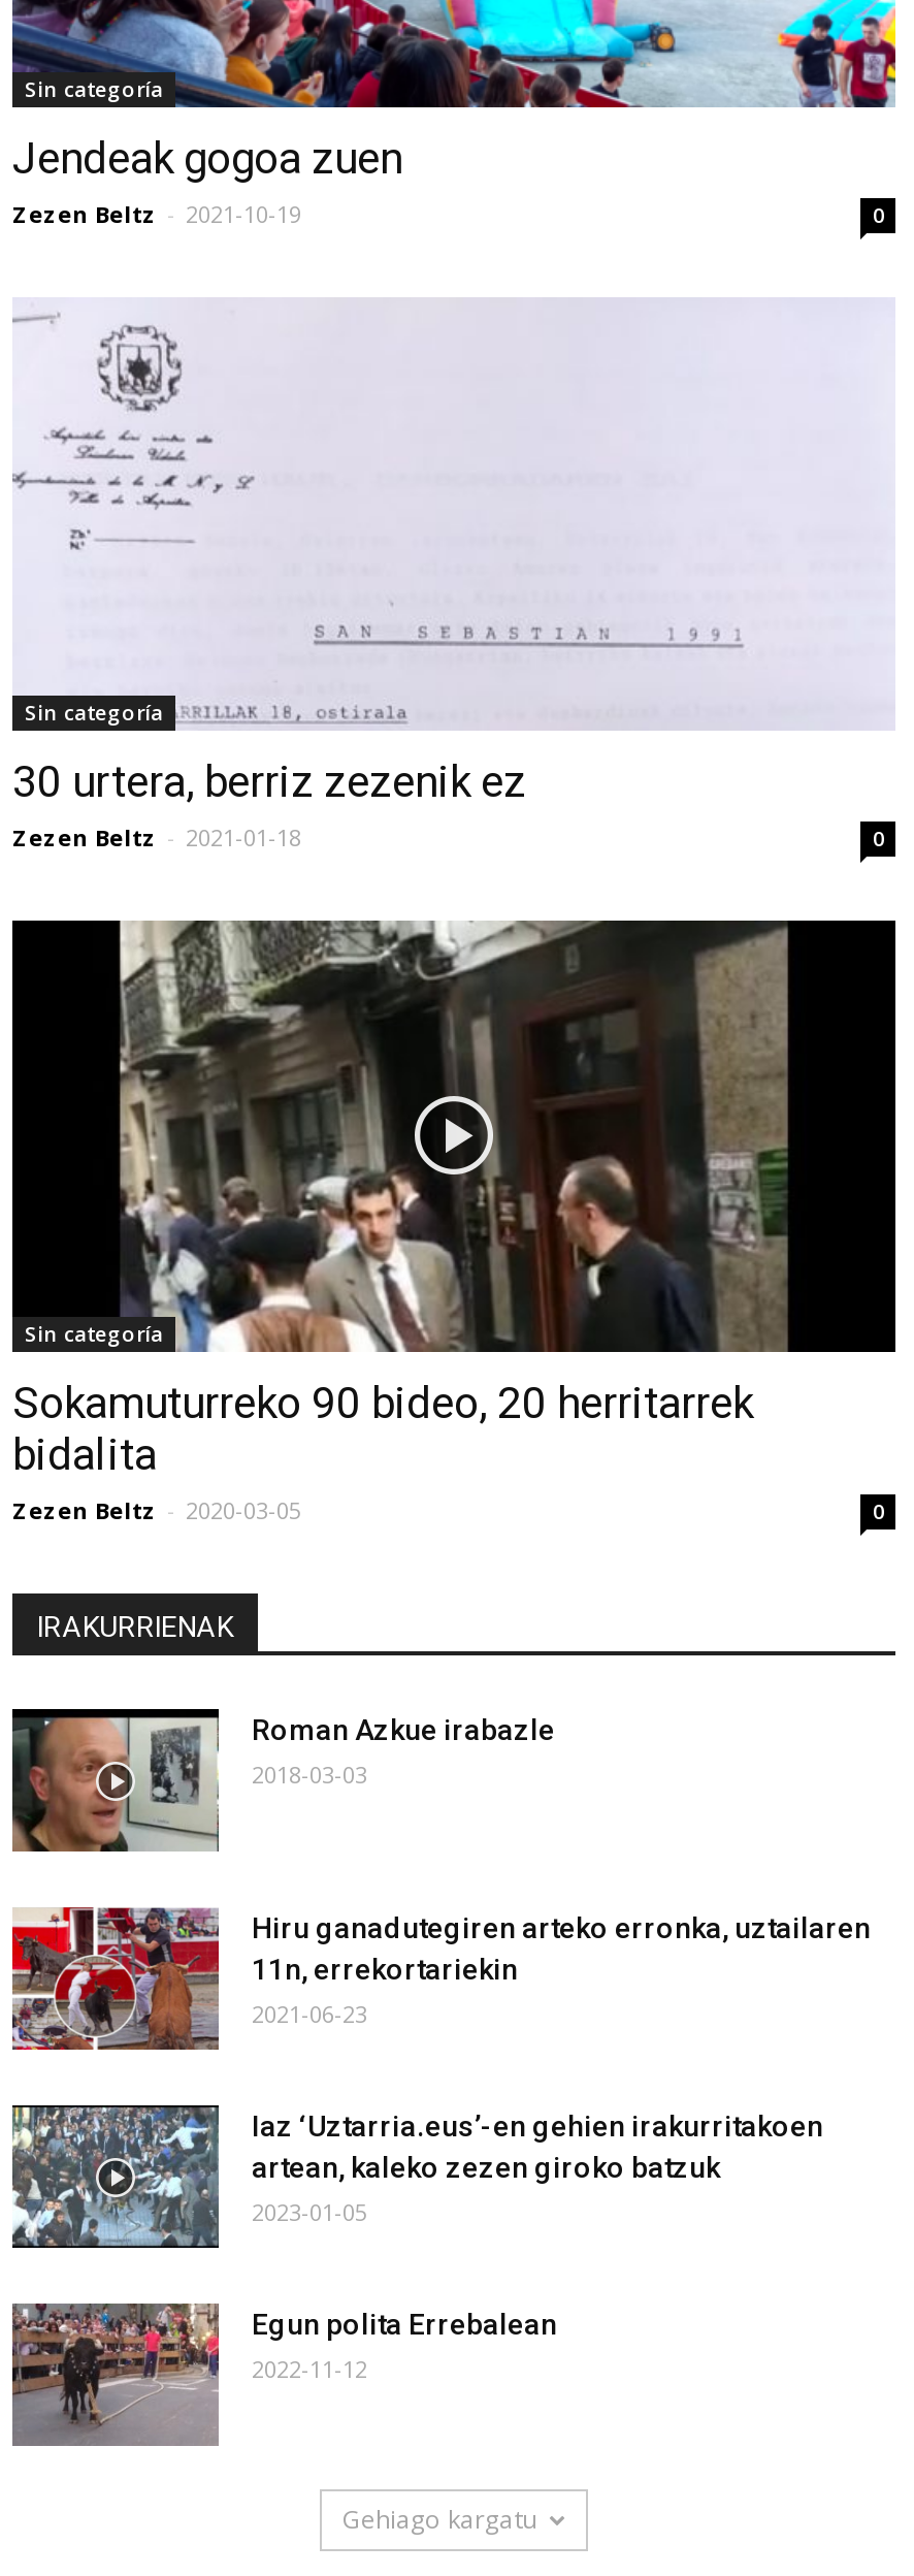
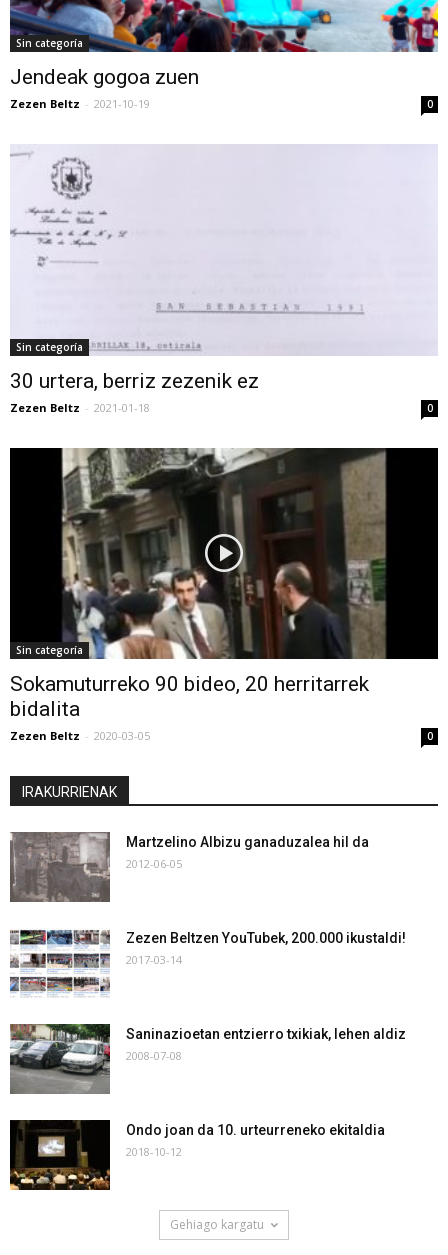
- [image]
- Roman Azkue irabazle
- 2018-03-03
+ [image]
+ Martzelino Albizu ganaduzalea hil da
+ 2012-06-05

- [image]
- Hiru ganadutegiren arteko erronka, uztailaren
- 11n, errekortariekin
- 2021-06-23
+ [image]
+ Zezen Beltzen YouTubek, 200.000 ikustaldi!
+ 2017-03-14

- [image]
- Iaz ‘Uztarria.eus’-en gehien irakurritakoen
- artean, kaleko zezen giroko batzuk
- 2023-01-05
+ [image]
+ Saninazioetan entzierro txikiak, lehen aldiz
+ 2008-07-08

- [image]
- Egun polita Errebalean
- 2022-11-12
+ [image]
+ Ondo joan da 10. urteurreneko ekitaldia
+ 2018-10-12
